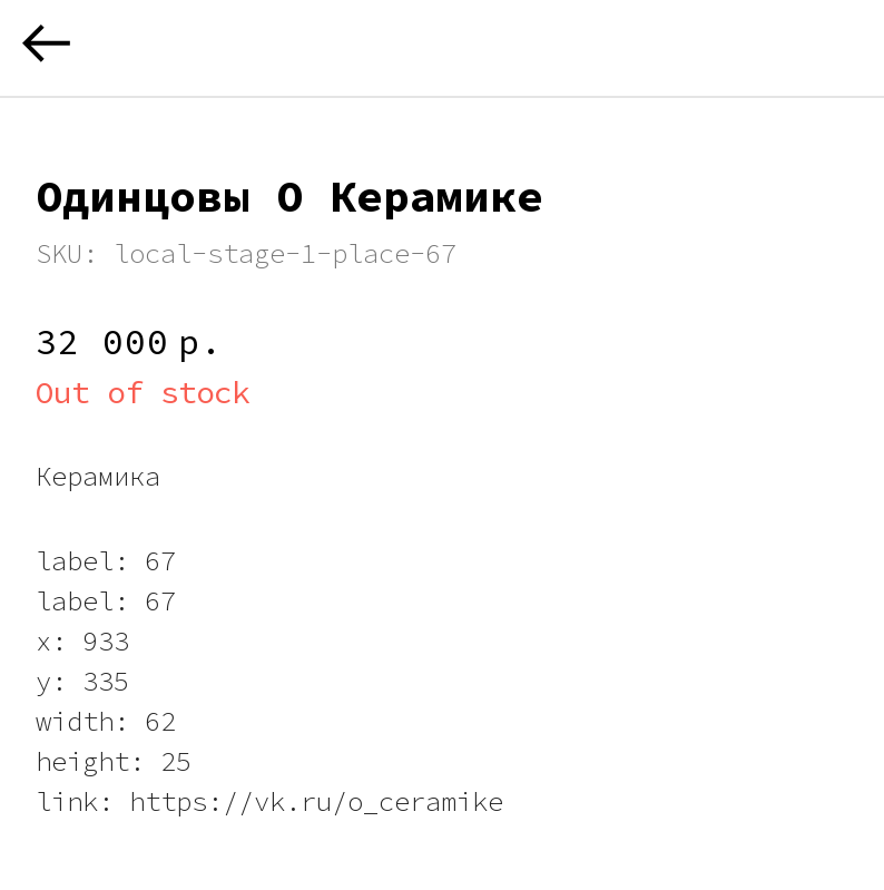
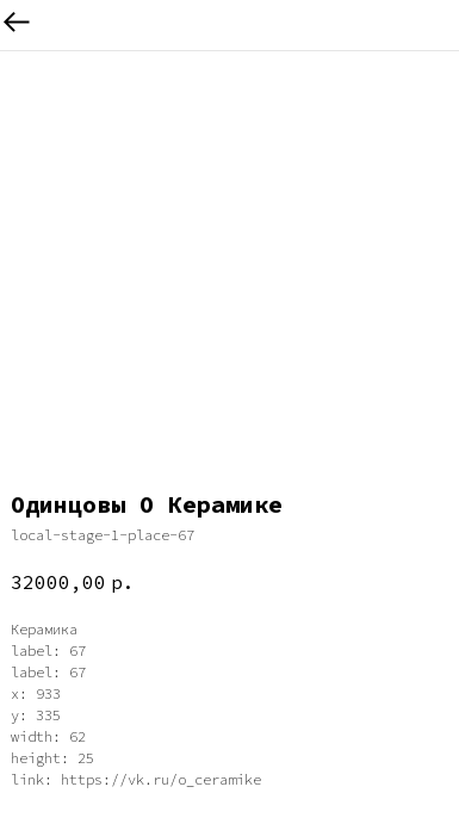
moved down: Одинцовы О Керамике

- SKU: local-stage-1-place-67
+ local-stage-1-place-67

- 32 000 р.
- Out of stock
+ 32000,00 р.

moved down: Керамика
